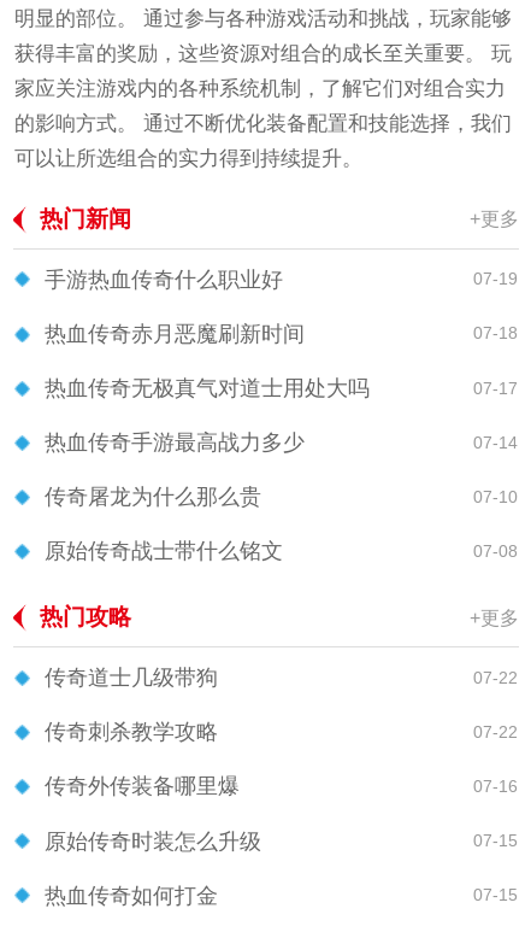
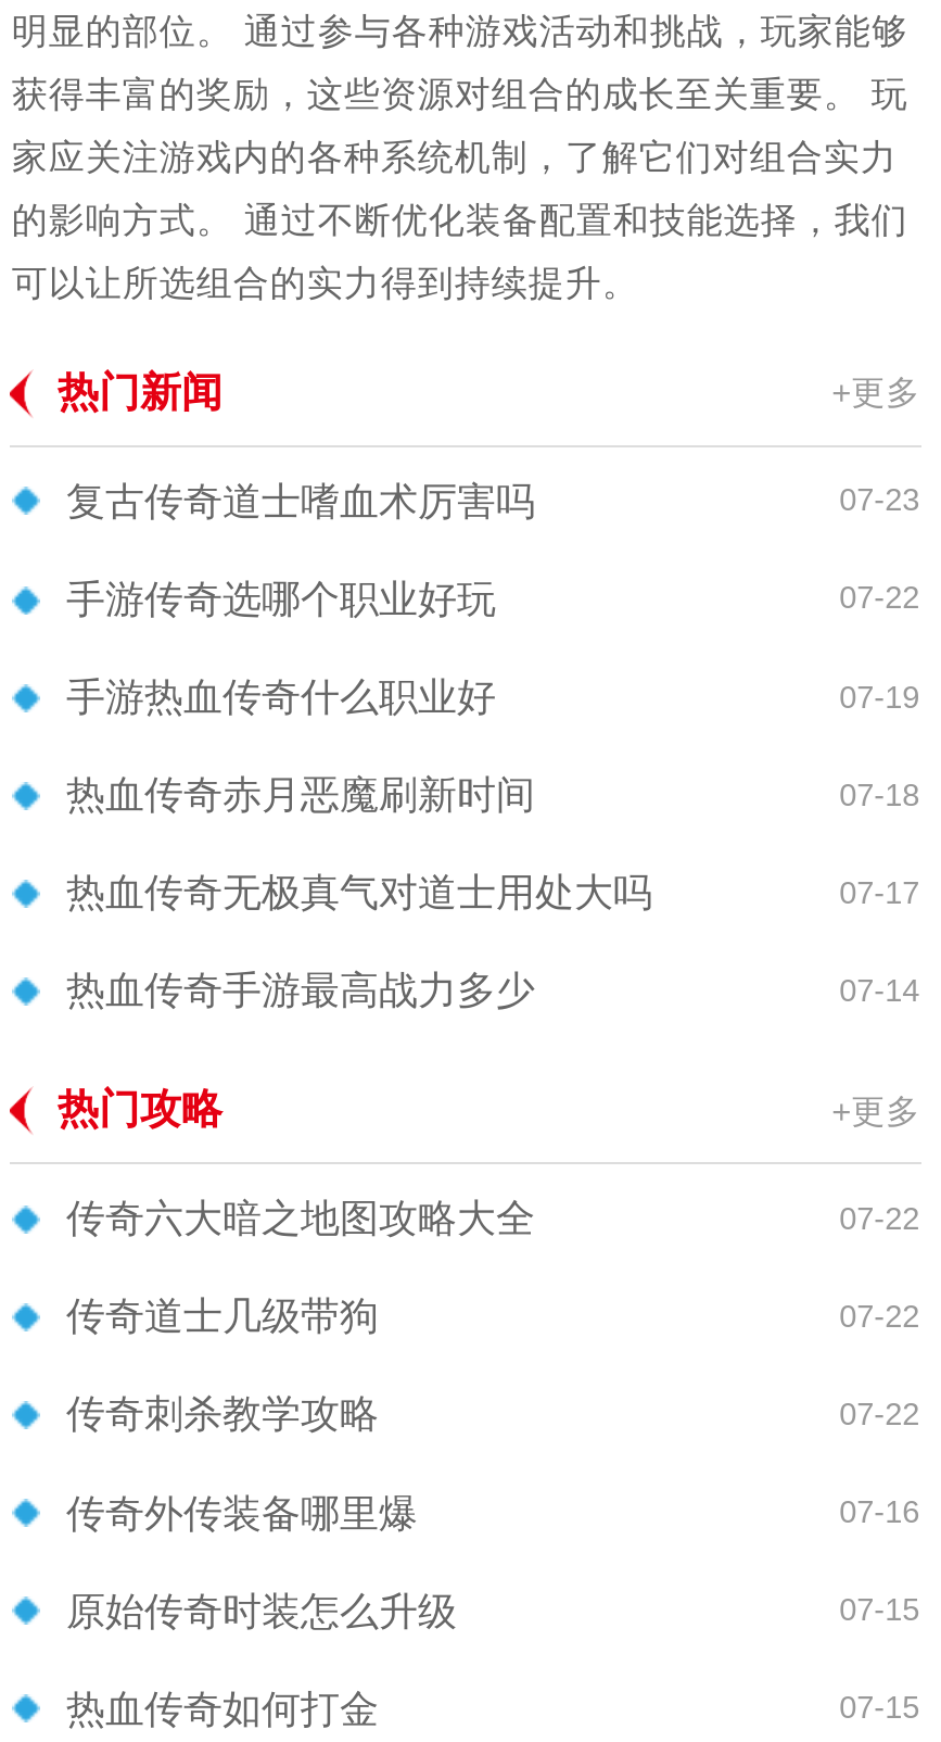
+ 复古传奇道士嗜血术厉害吗
+ 07-23
+ 手游传奇选哪个职业好玩
+ 07-22

moved down: 手游热血传奇什么职业好 | 07-19 | 热血传奇赤月恶魔刷新时间 | 07-18 | 热血传奇无极真气对道士用处大吗 | 07-17 | 热血传奇手游最高战力多少 | 07-14

- 传奇屠龙为什么那么贵
- 07-10
- 原始传奇战士带什么铭文
- 07-08

+ 传奇六大暗之地图攻略大全
+ 07-22
